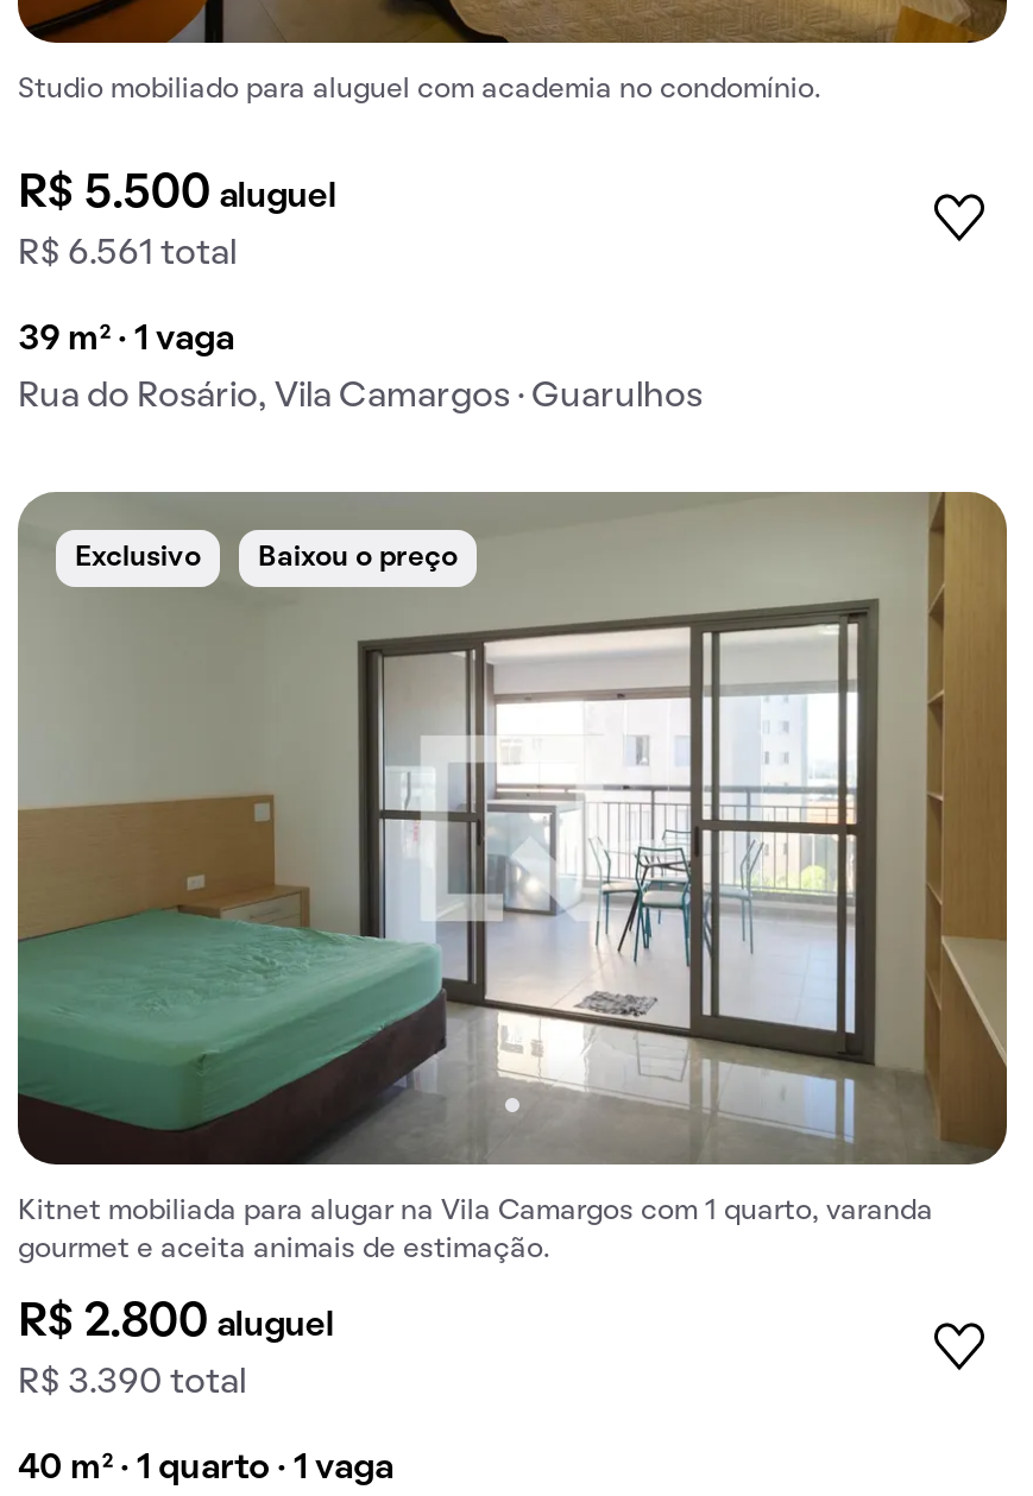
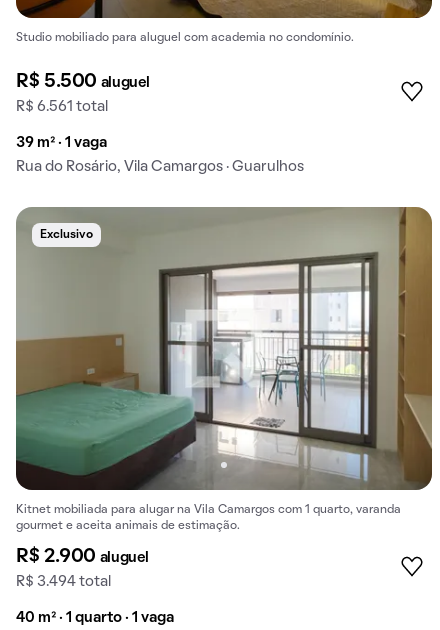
- Baixou o preço

- R$ 2.800 aluguel
+ R$ 2.900 aluguel

- R$ 3.390 total
+ R$ 3.494 total
